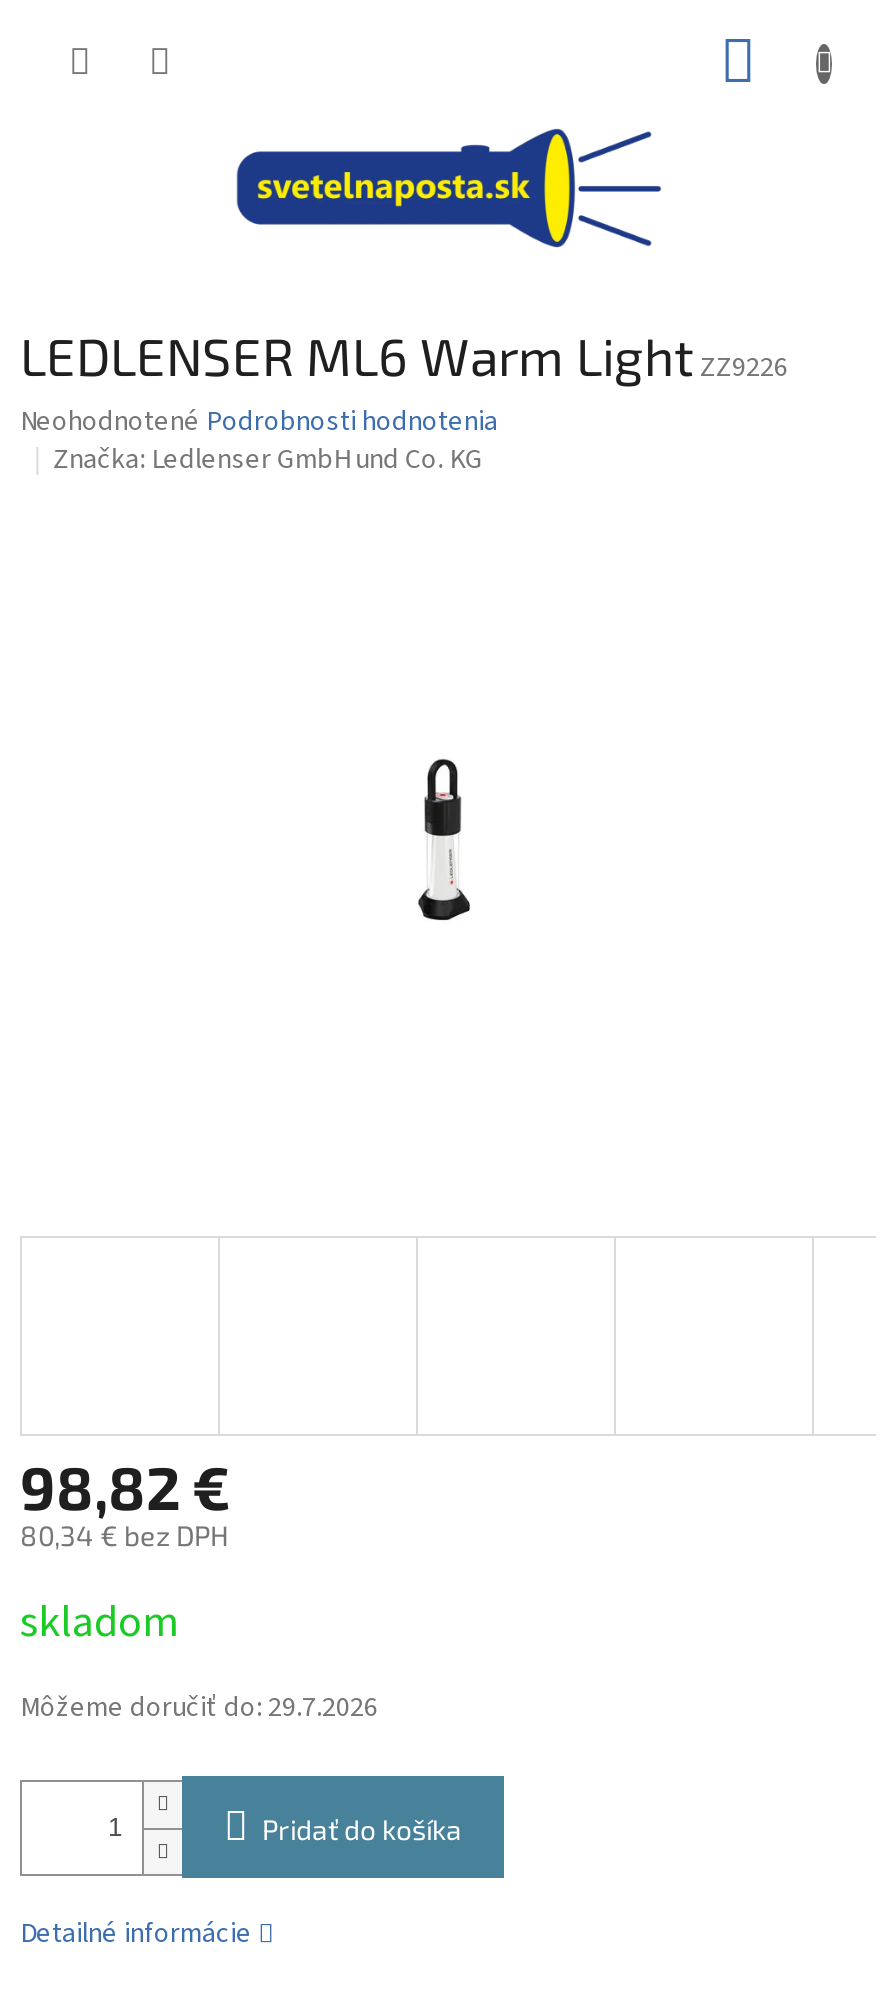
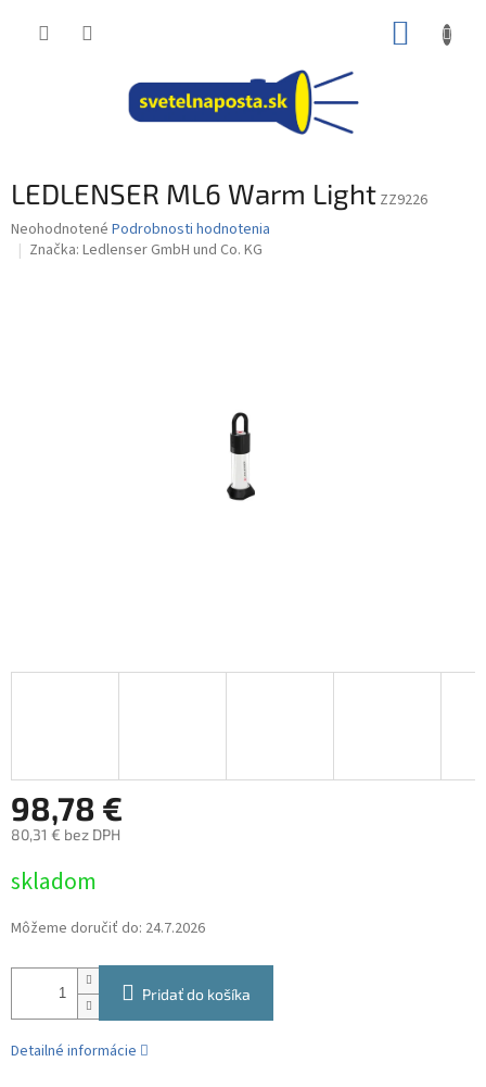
- 98,82 €
+ 98,78 €

- 80,34 € bez DPH
+ 80,31 € bez DPH

- Môžeme doručiť do: 29.7.2026
+ Môžeme doručiť do: 24.7.2026
